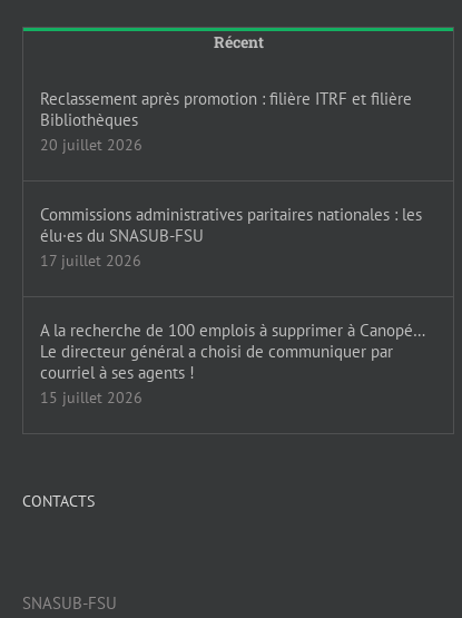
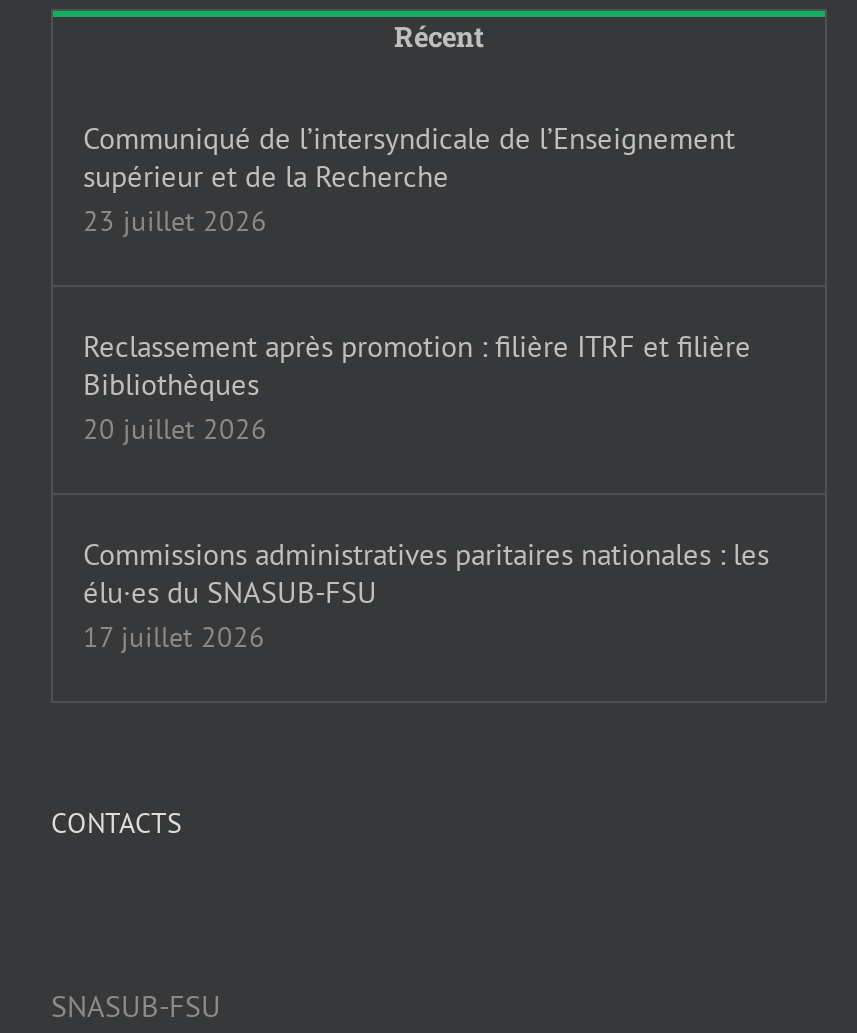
+ Communiqué de l’intersyndicale de l’Enseignement
+ supérieur et de la Recherche
+ 23 juillet 2026

moved down: Reclassement après promotion : filière ITRF et filière | Bibliothèques | 20 juillet 2026 | Commissions administratives paritaires nationales : les | élu·es du SNASUB-FSU | 17 juillet 2026

- A la recherche de 100 emplois à supprimer à Canopé…
- Le directeur général a choisi de communiquer par
- courriel à ses agents !
- 15 juillet 2026
